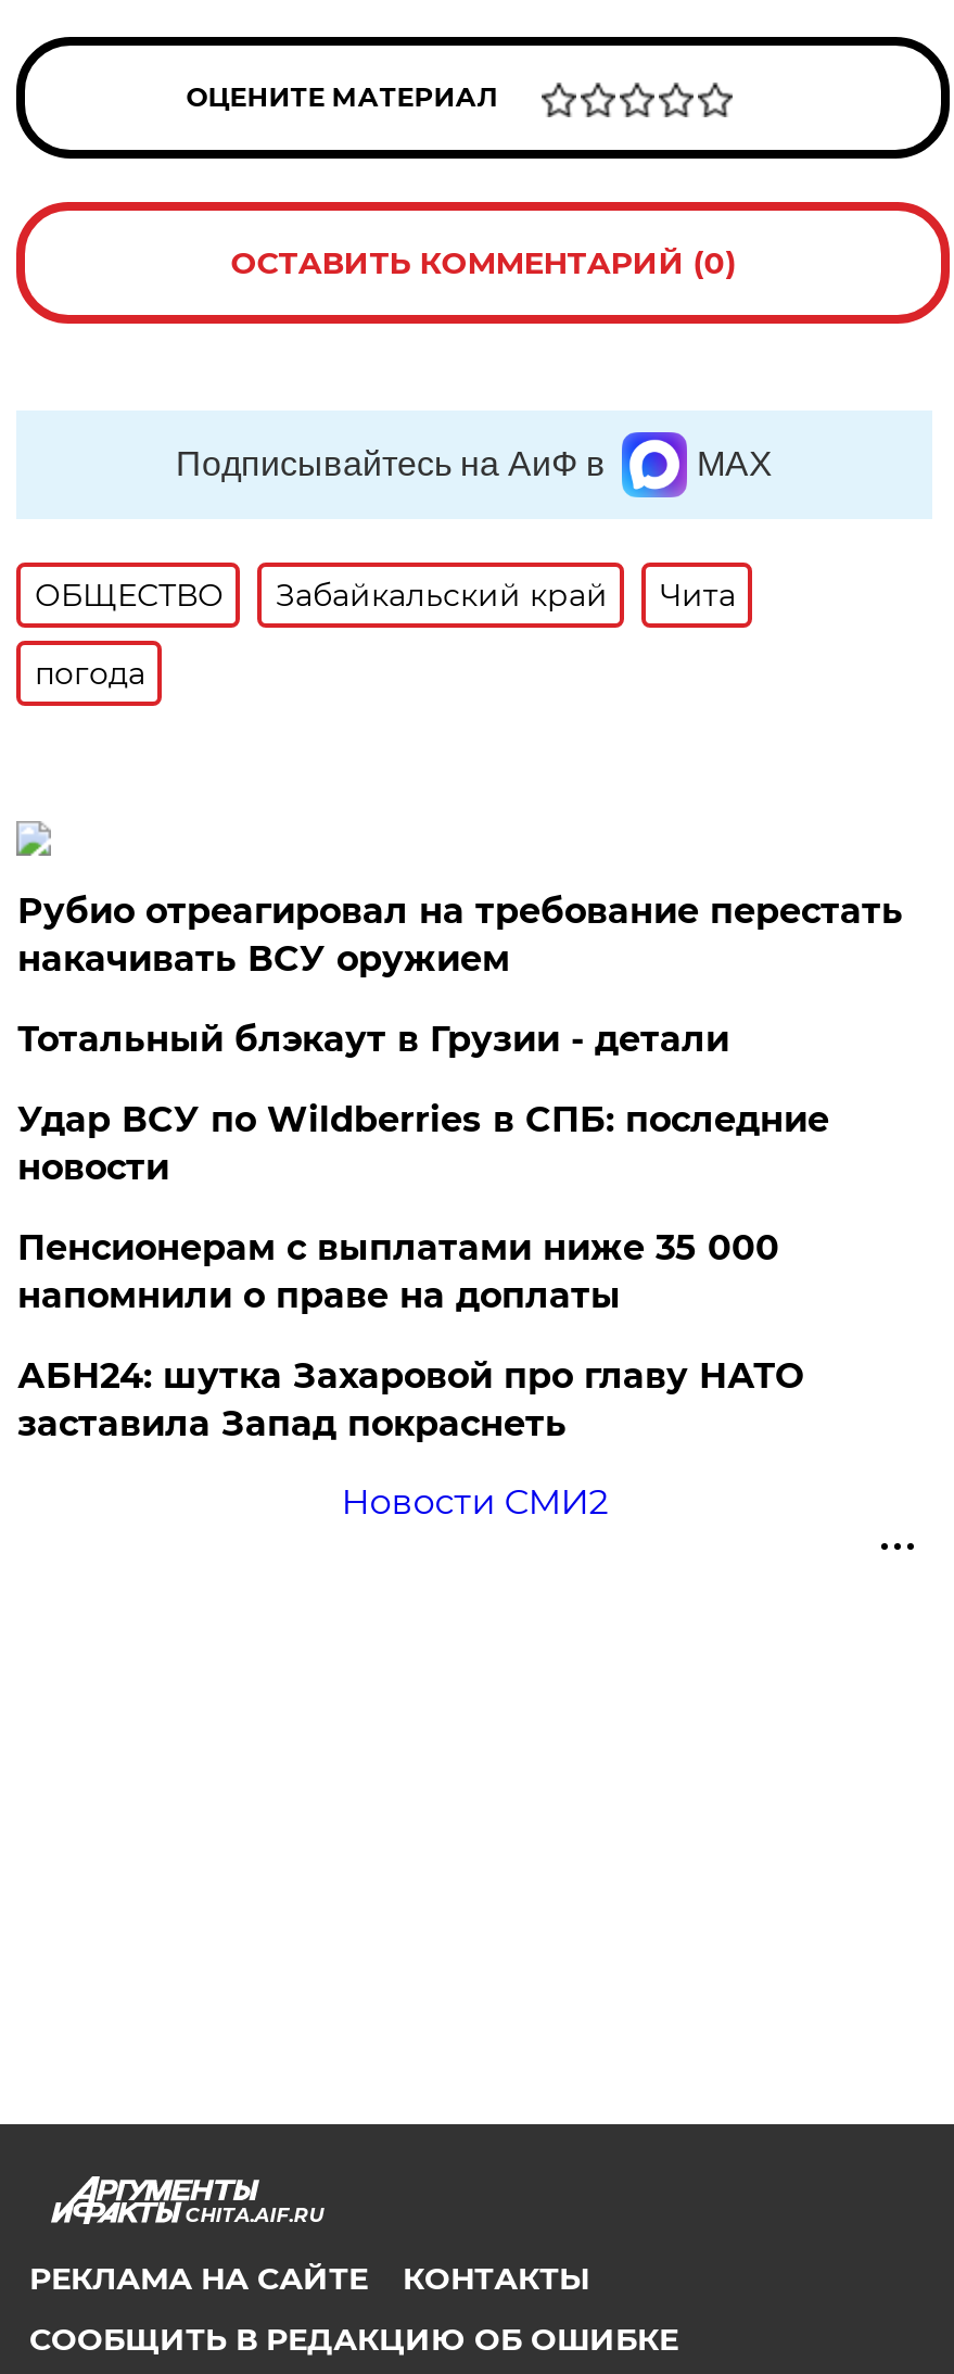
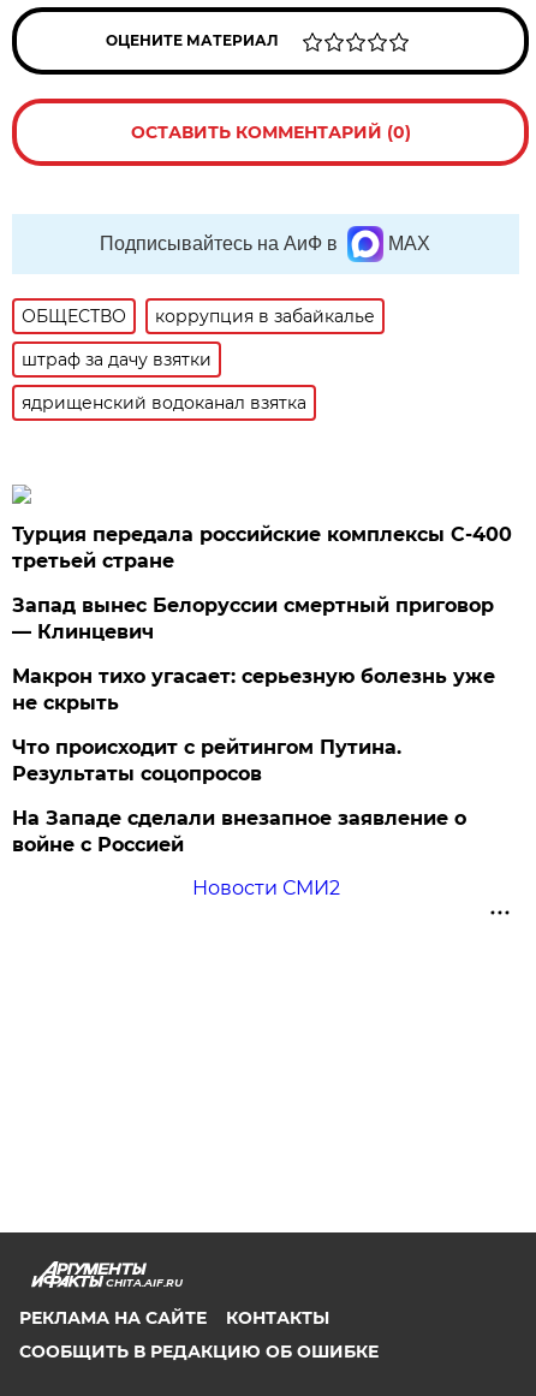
- Забайкальский край
- Чита
- погода
+ коррупция в забайкалье
+ штраф за дачу взятки
+ ядрищенский водоканал взятка

- Рубио отреагировал на требование перестать
- накачивать ВСУ оружием
- Тотальный блэкаут в Грузии - детали
- Удар ВСУ по Wildberries в СПБ: последние
- новости
- Пенсионерам с выплатами ниже 35 000
- напомнили о праве на доплаты
- АБН24: шутка Захаровой про главу НАТО
- заставила Запад покраснеть
+ Турция передала российские комплексы С-400
+ третьей стране
+ Запад вынес Белоруссии смертный приговор
+ — Клинцевич
+ Макрон тихо угасает: серьезную болезнь уже
+ не скрыть
+ Что происходит с рейтингом Путина.
+ Результаты соцопросов
+ На Западе сделали внезапное заявление о
+ войне с Россией
